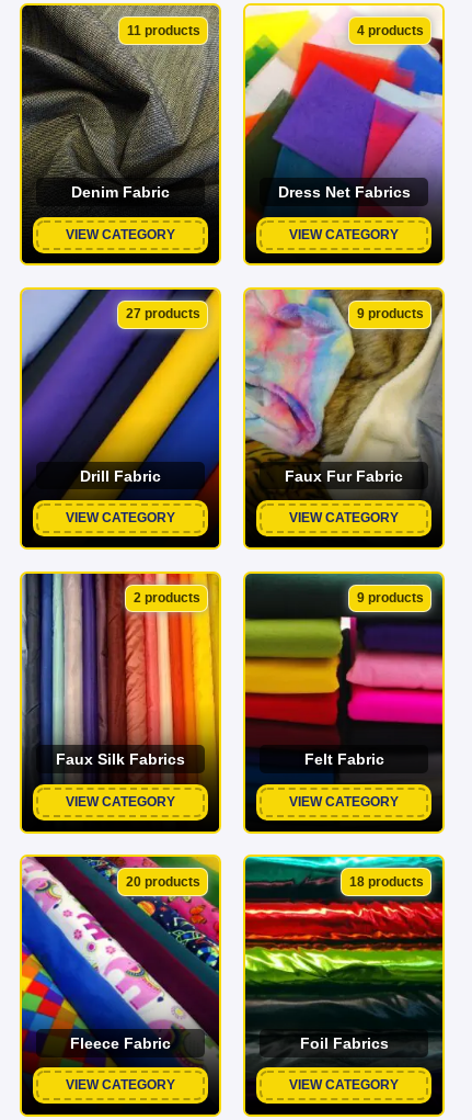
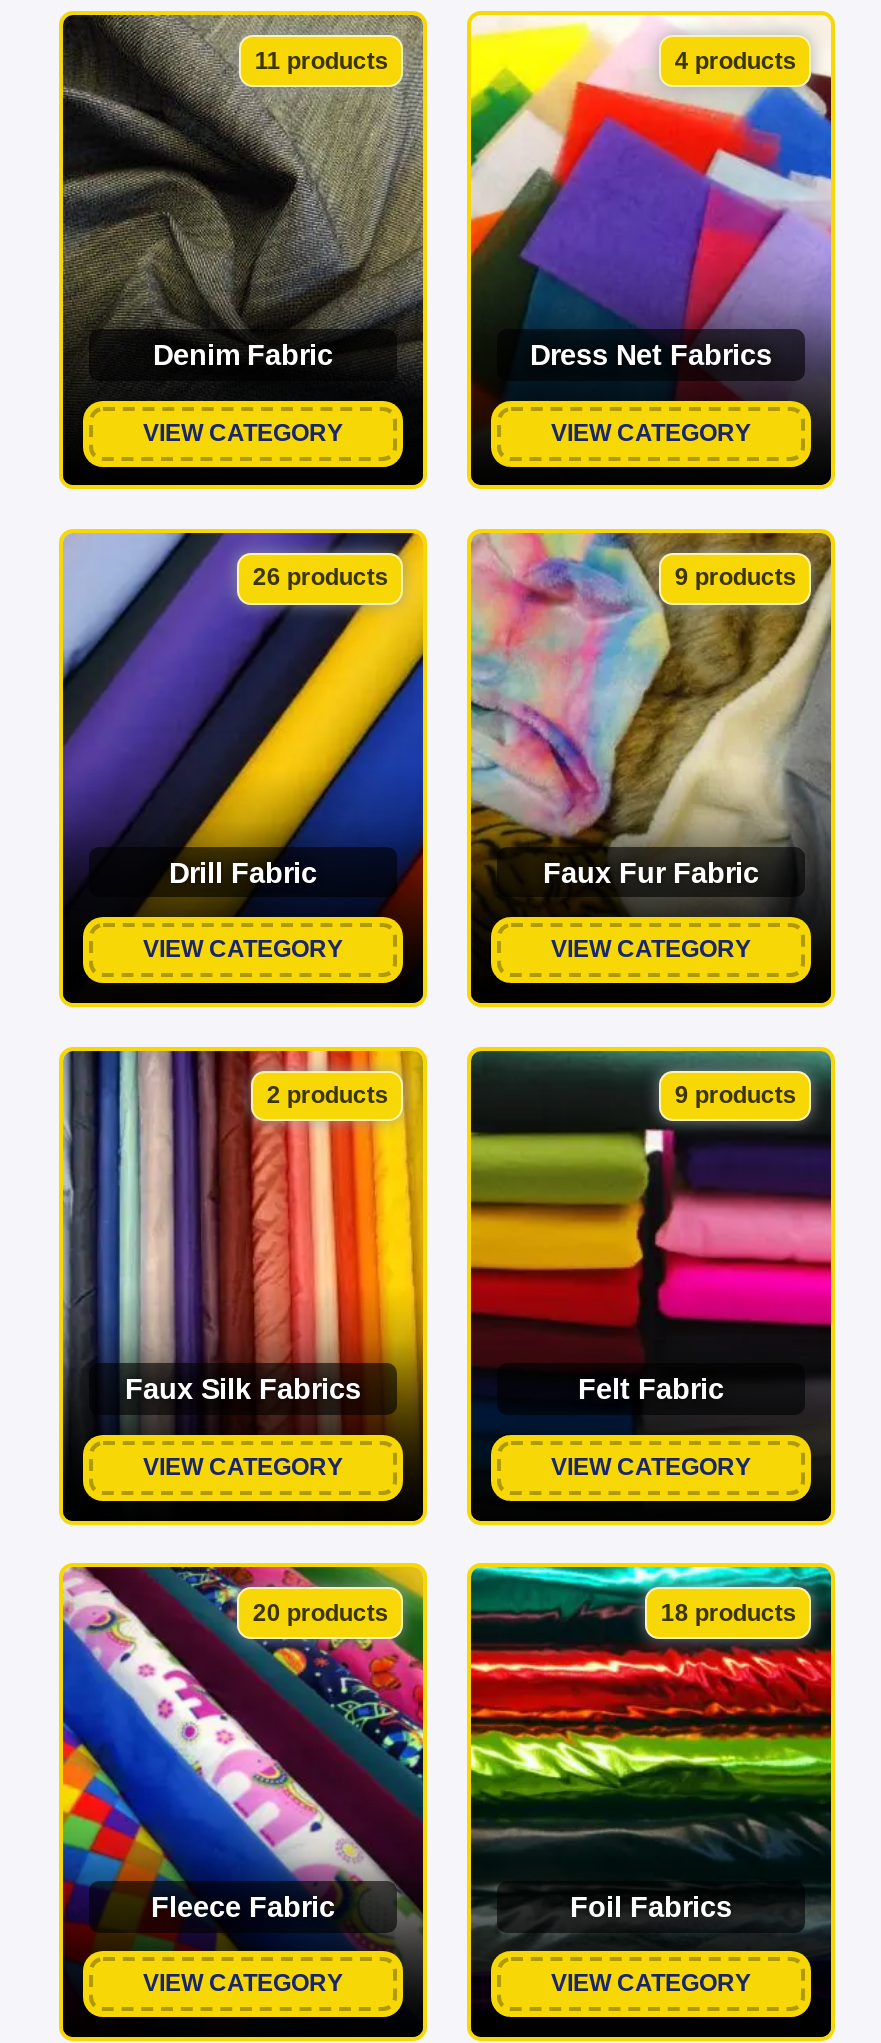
- 27 products
+ 26 products
